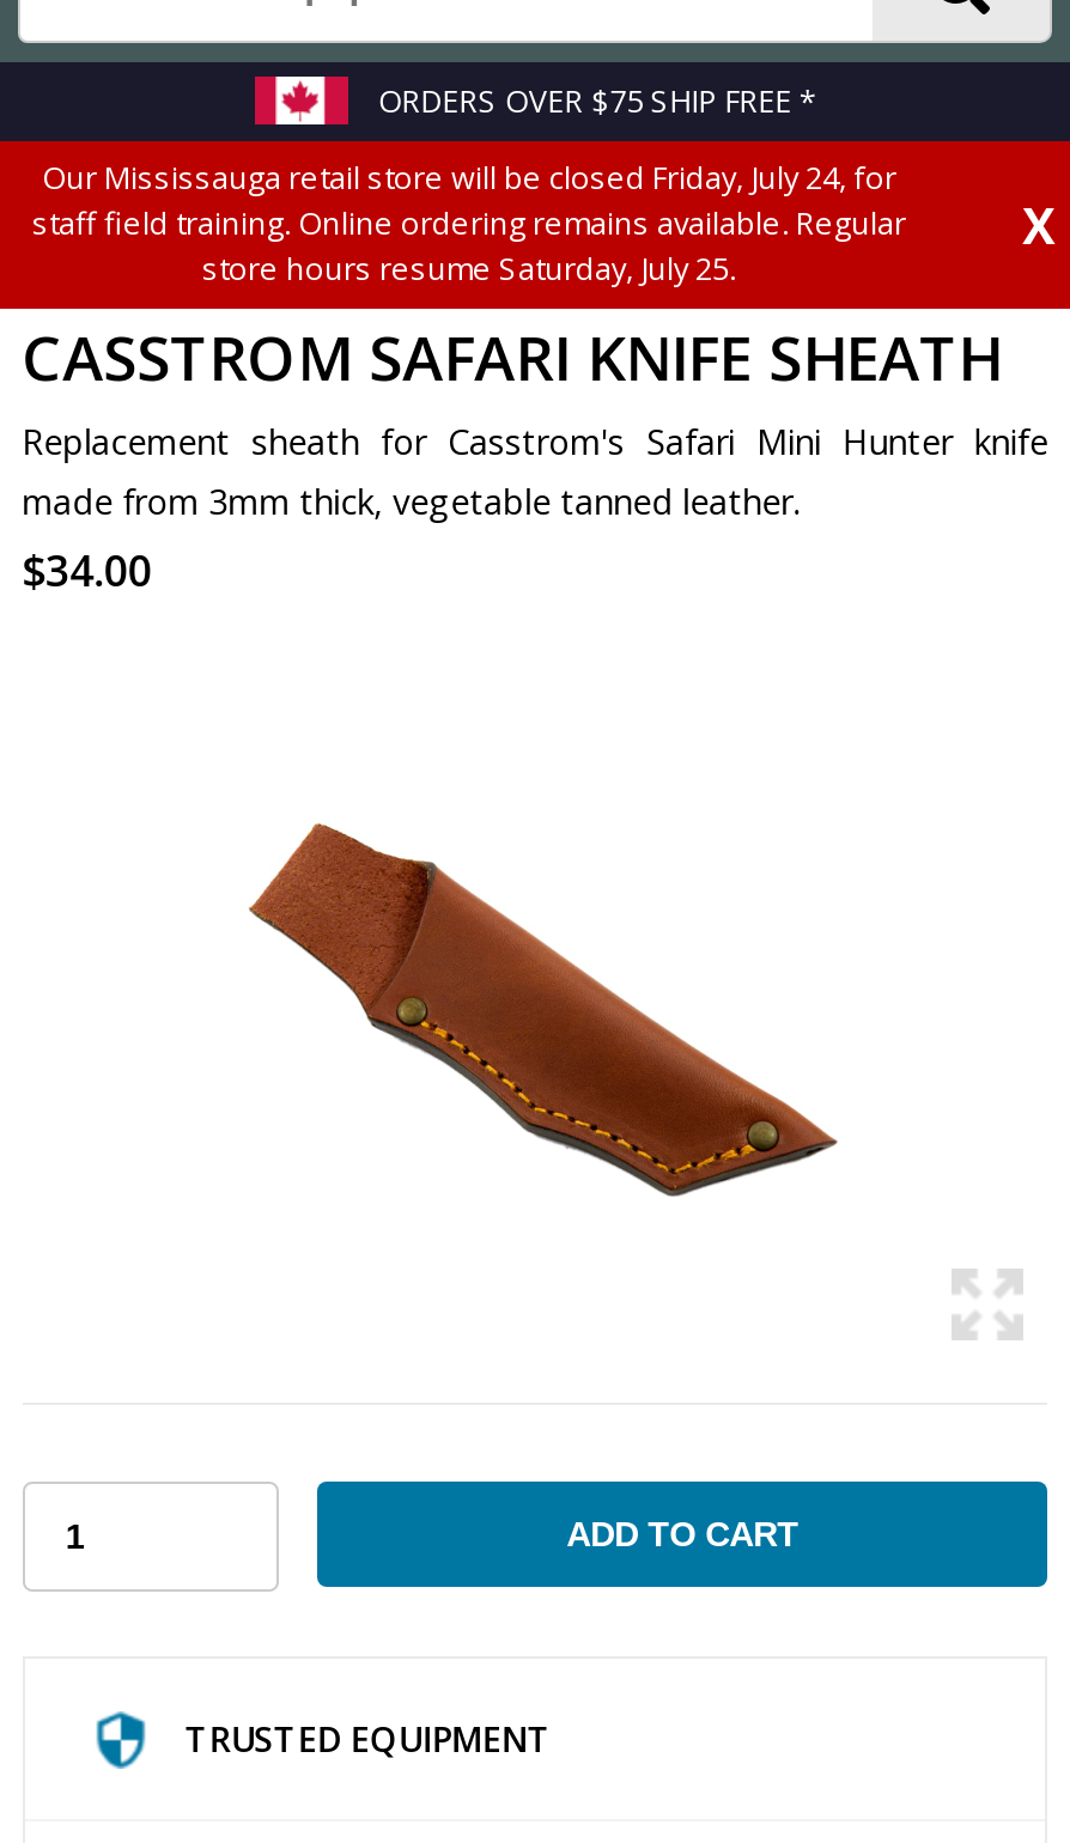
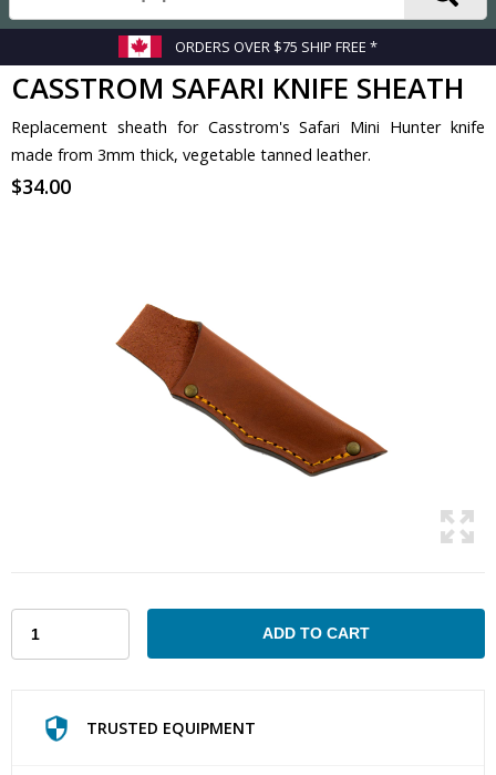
- Our Mississauga retail store will be closed Friday, July 24, for
- staff field training. Online ordering remains available. Regular
- store hours resume Saturday, July 25.

- X
